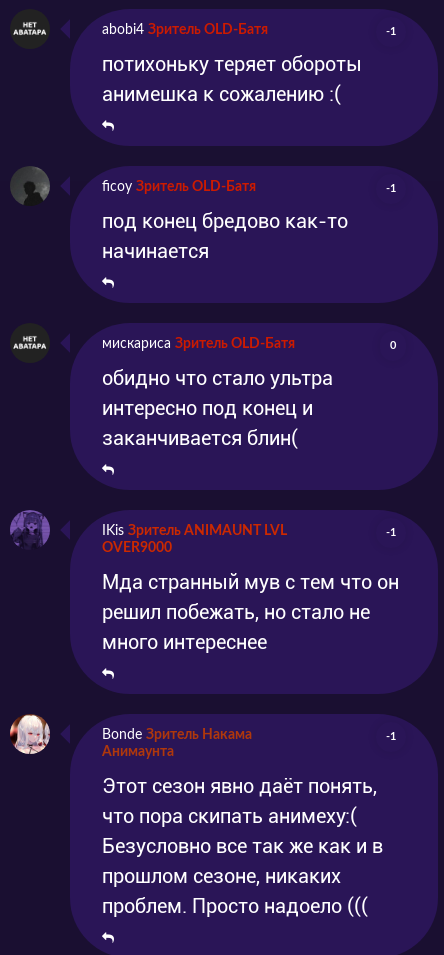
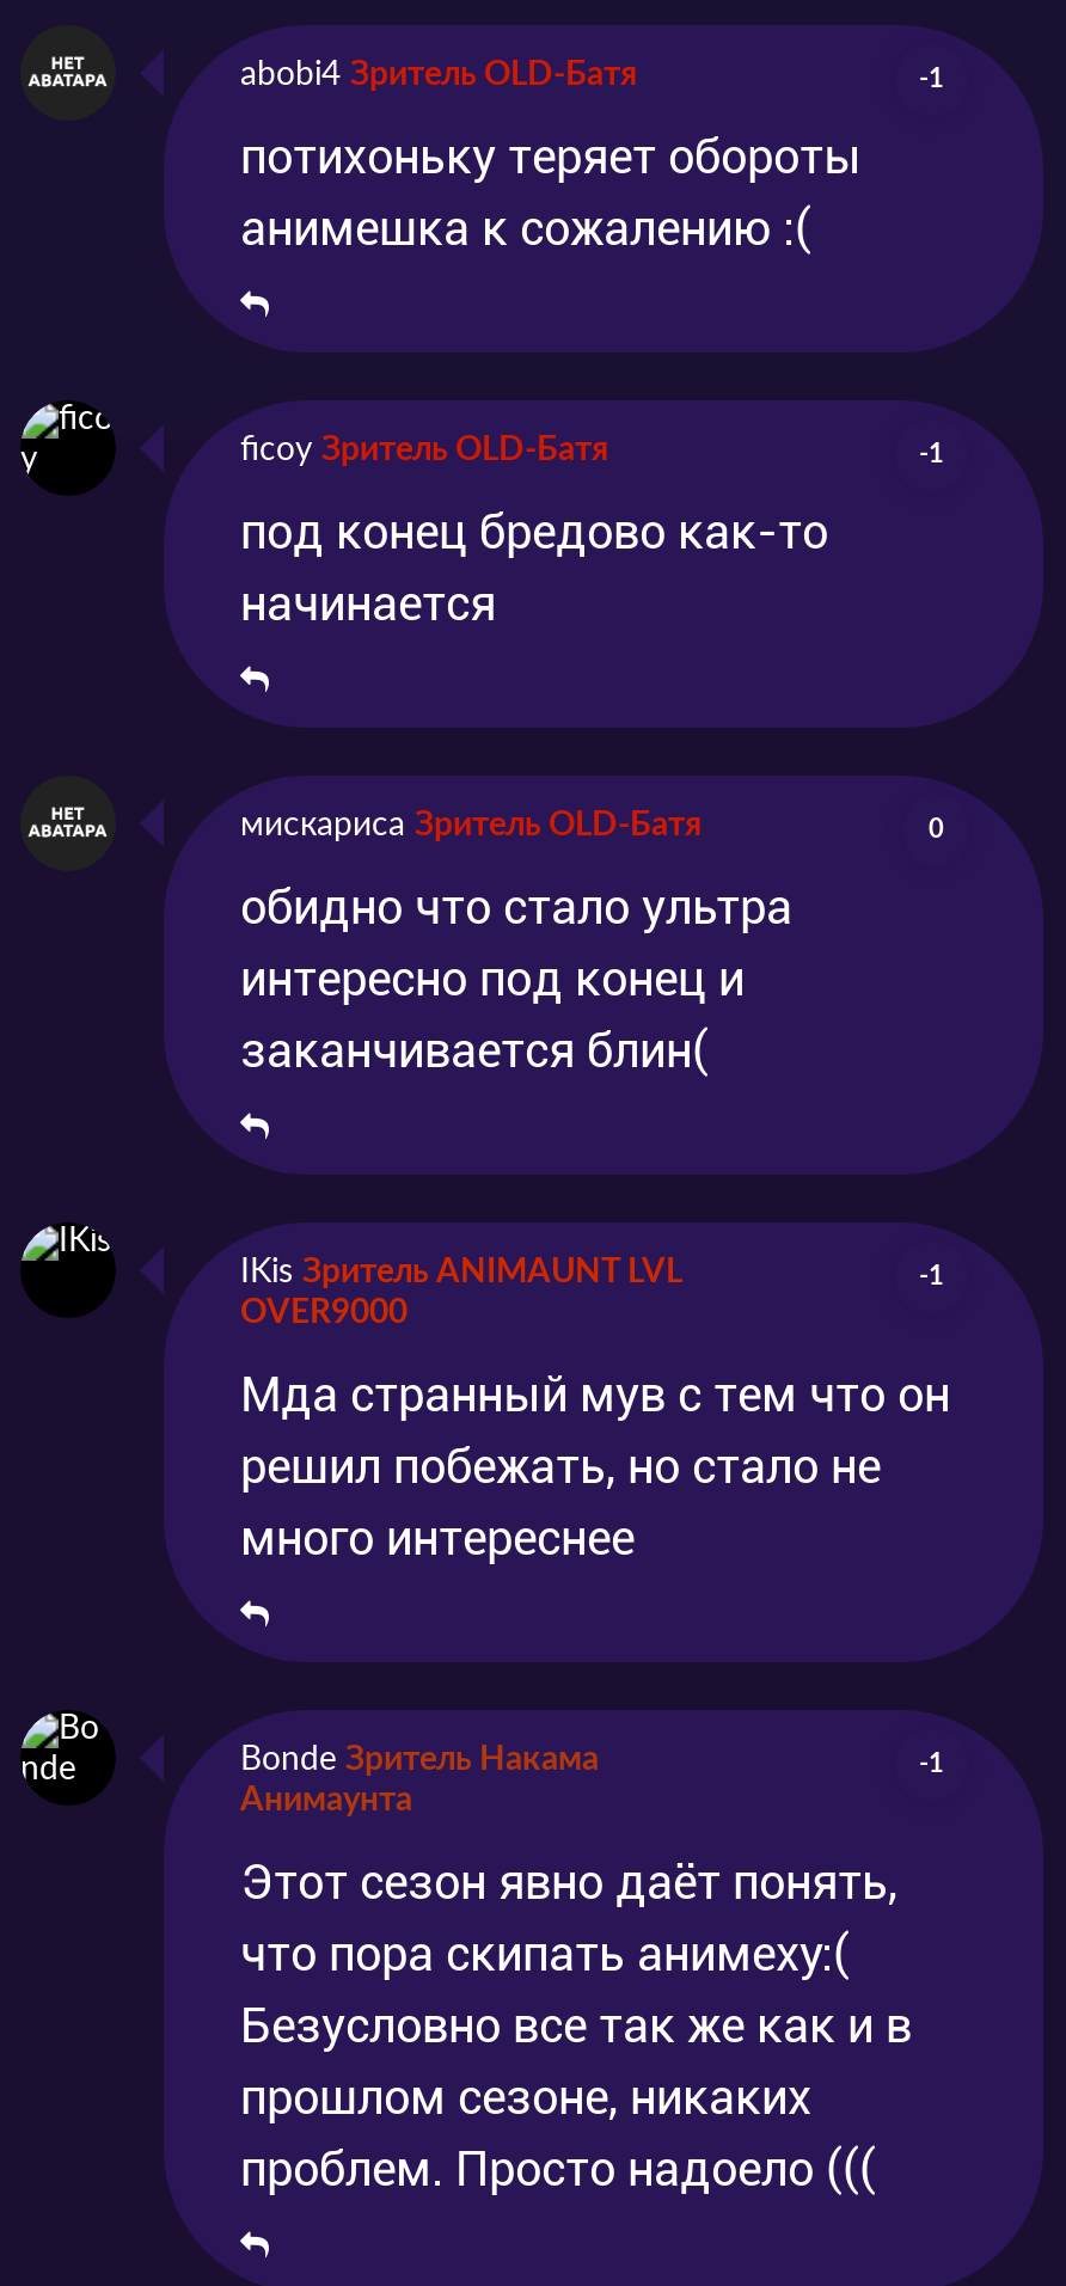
- [image]
+ [image]

- [image]
+ [image]

- [image]
+ [image]
